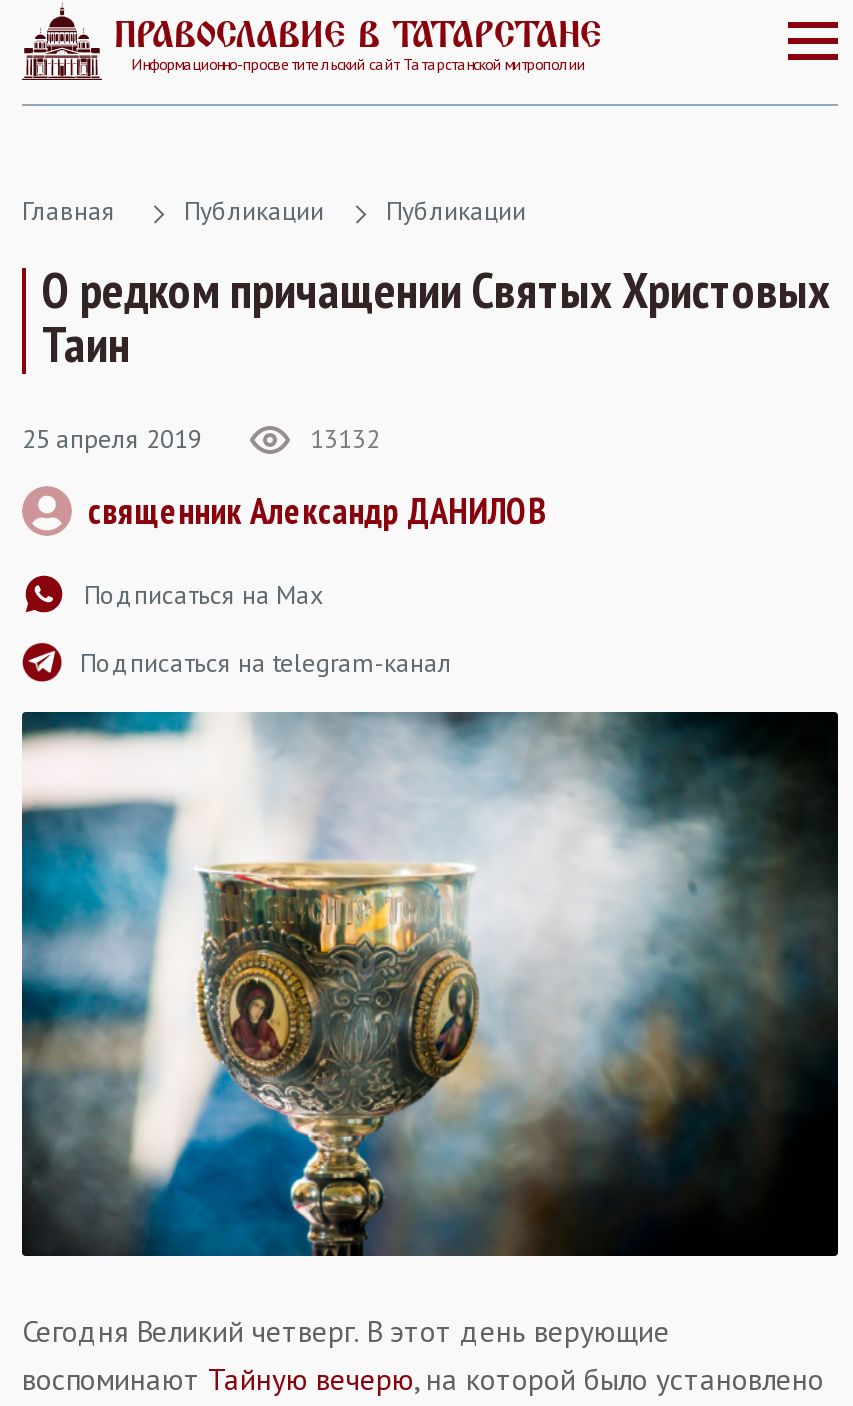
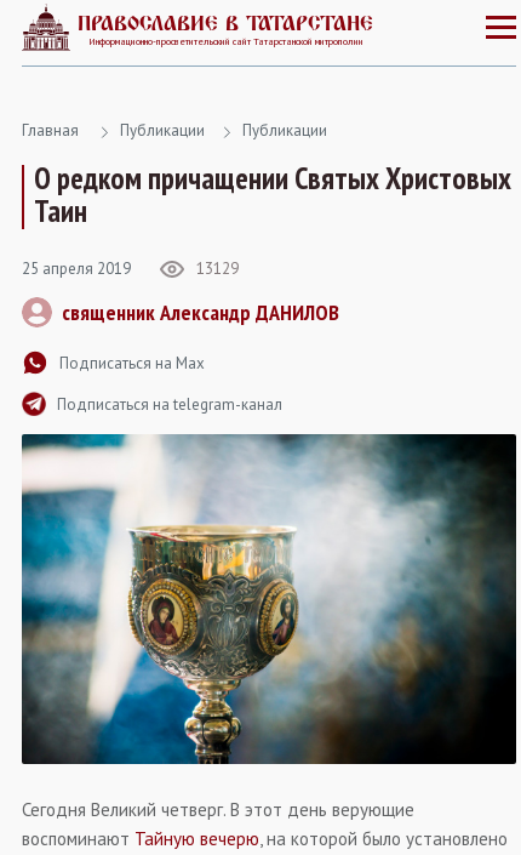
- 13132
+ 13129
